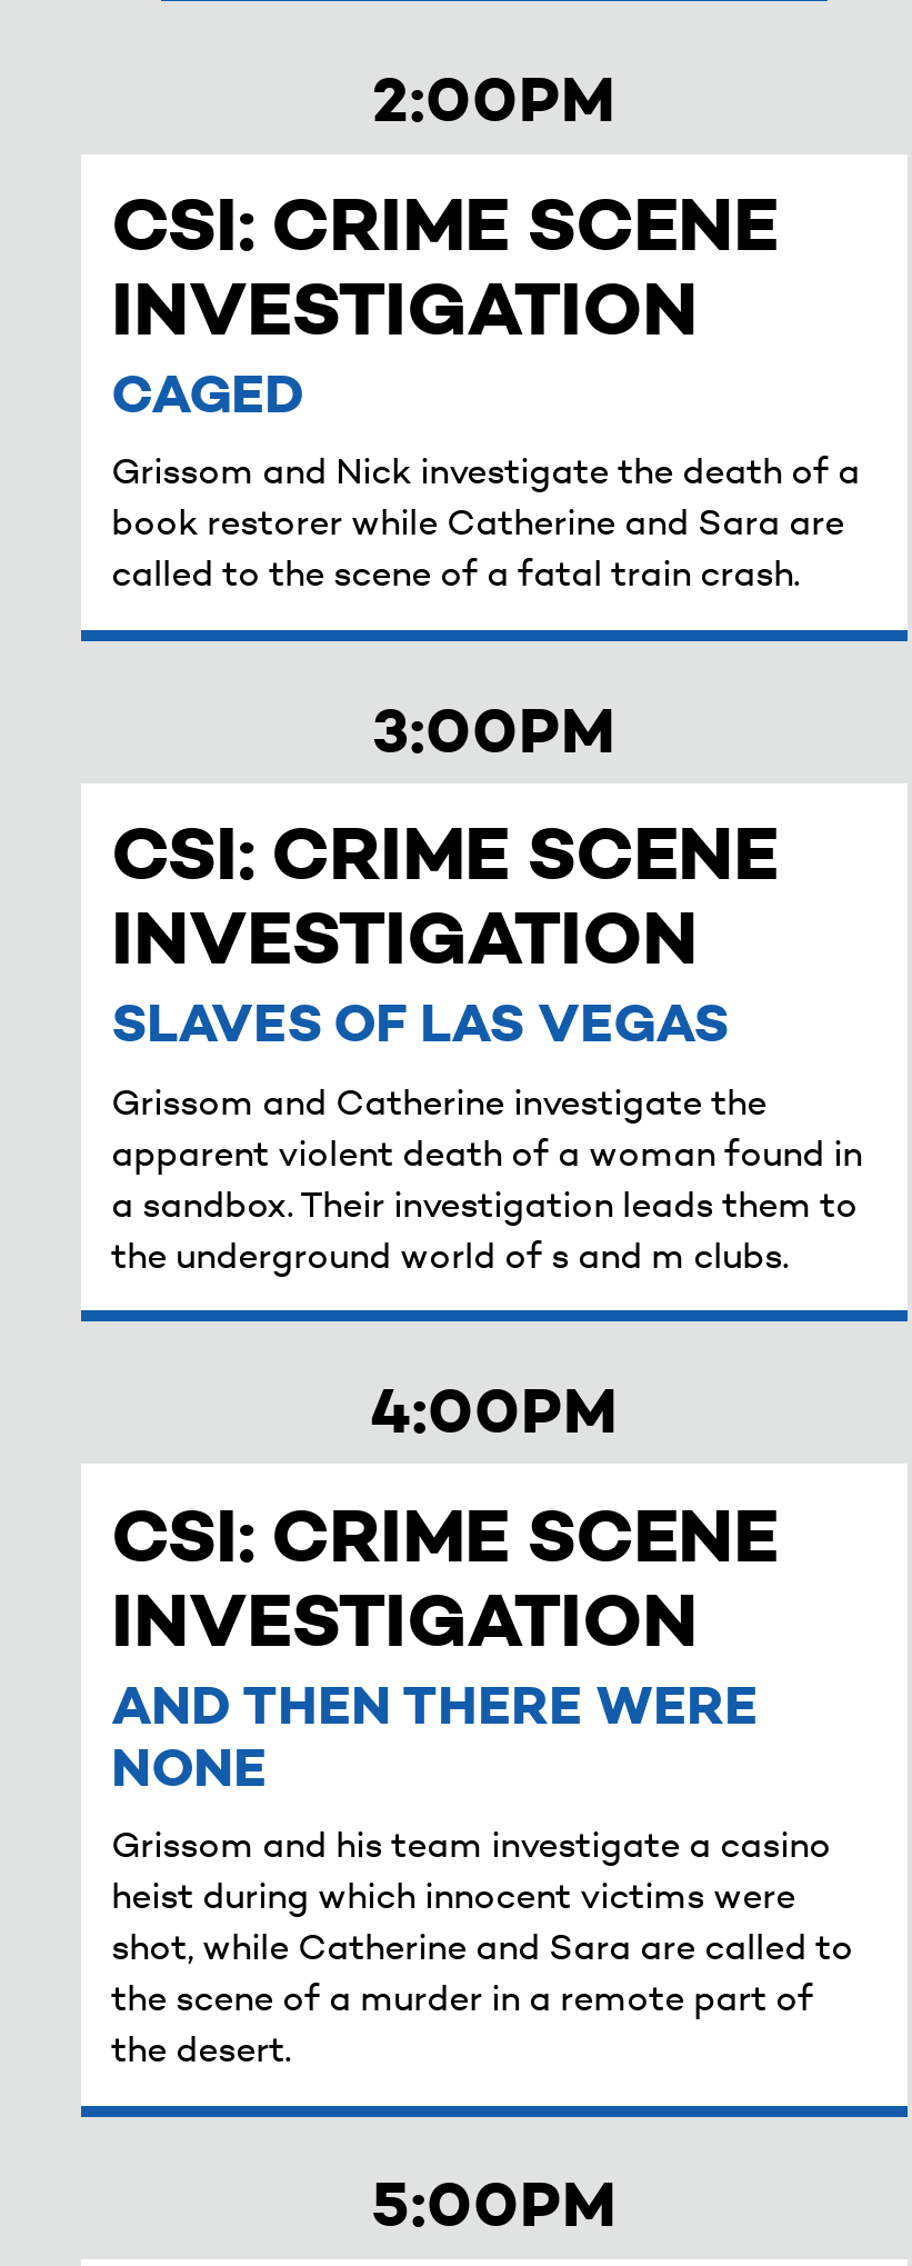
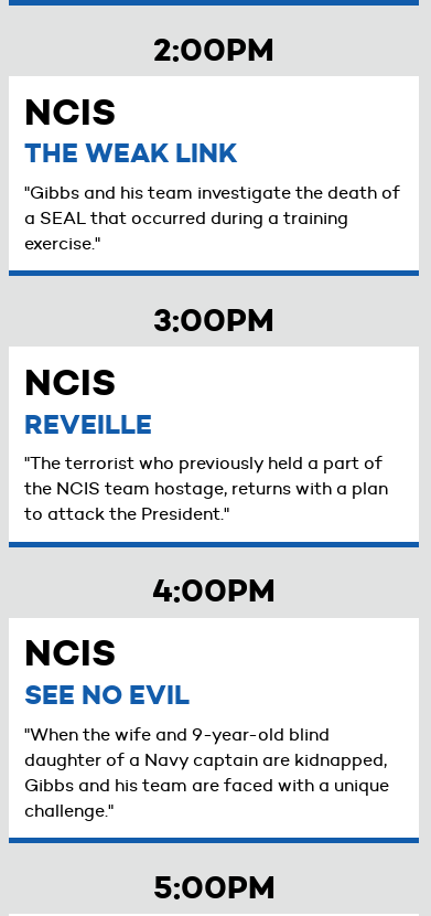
- CSI: CRIME SCENE
- INVESTIGATION
- CAGED
- Grissom and Nick investigate the death of a
- book restorer while Catherine and Sara are
- called to the scene of a fatal train crash.
+ NCIS
+ THE WEAK LINK
+ "Gibbs and his team investigate the death of
+ a SEAL that occurred during a training
+ exercise."

- CSI: CRIME SCENE
- INVESTIGATION
- SLAVES OF LAS VEGAS
- Grissom and Catherine investigate the
- apparent violent death of a woman found in
- a sandbox. Their investigation leads them to
- the underground world of s and m clubs.
+ NCIS
+ REVEILLE
+ "The terrorist who previously held a part of
+ the NCIS team hostage, returns with a plan
+ to attack the President."

- CSI: CRIME SCENE
- INVESTIGATION
- AND THEN THERE WERE
- NONE
- Grissom and his team investigate a casino
- heist during which innocent victims were
- shot, while Catherine and Sara are called to
- the scene of a murder in a remote part of
- the desert.
+ NCIS
+ SEE NO EVIL
+ "When the wife and 9-year-old blind
+ daughter of a Navy captain are kidnapped,
+ Gibbs and his team are faced with a unique
+ challenge."
